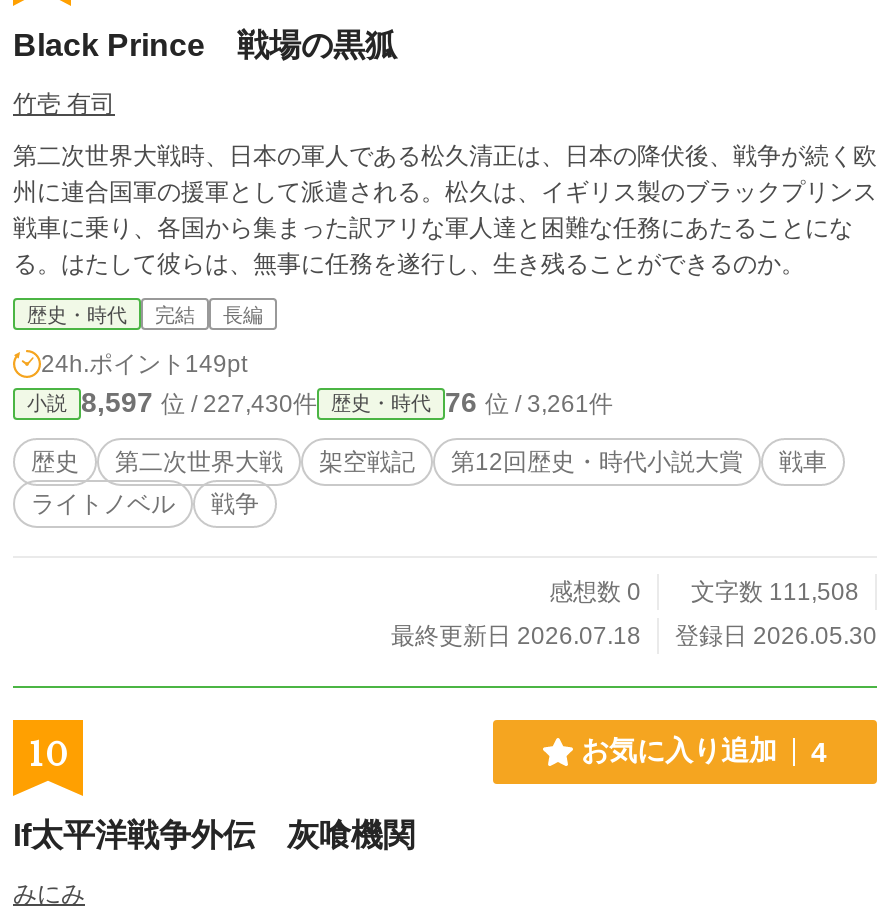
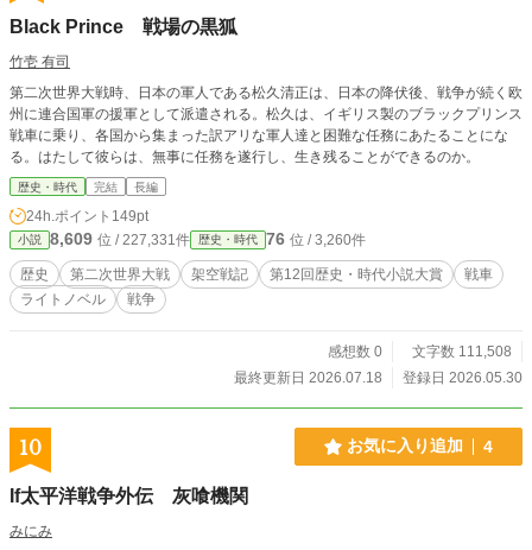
- 8,597位 / 227,430件
+ 8,609位 / 227,331件

- 76位 / 3,261件
+ 76位 / 3,260件
